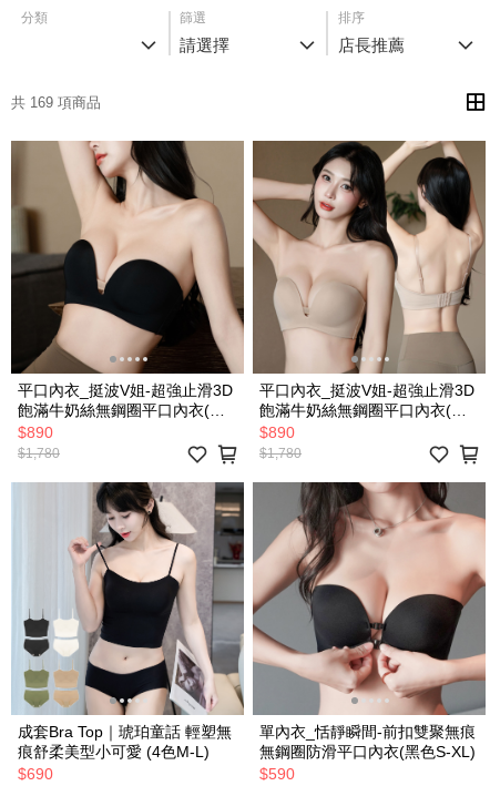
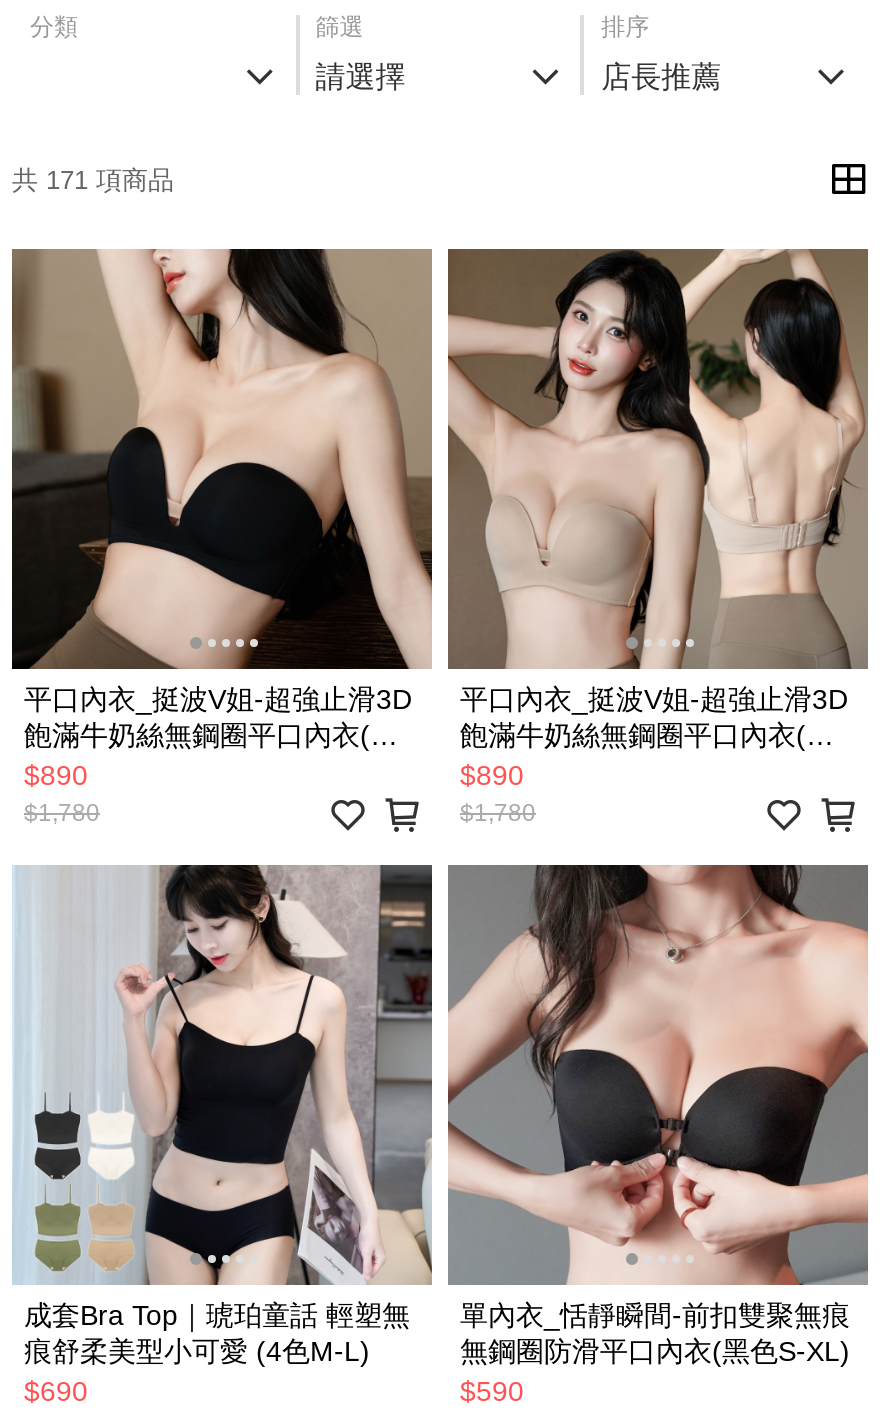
- 共 169 項商品
+ 共 171 項商品
